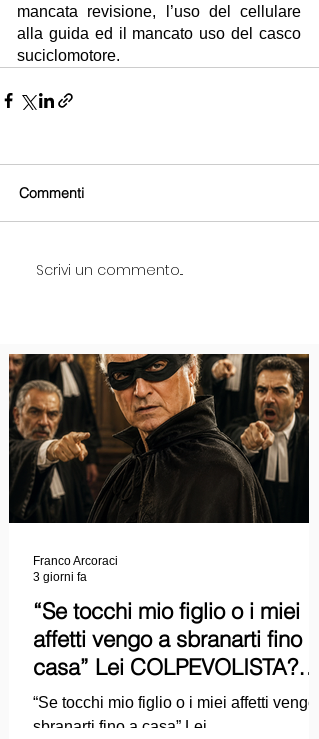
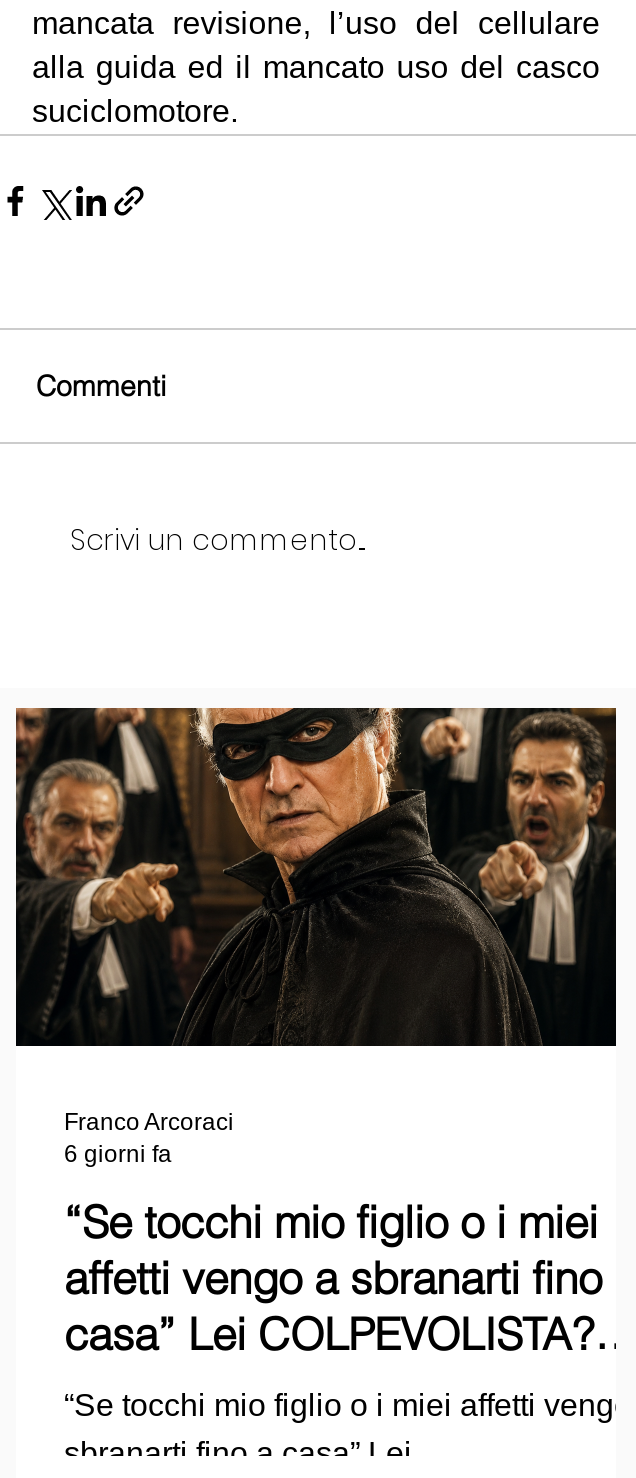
- 3 giorni fa
+ 6 giorni fa
